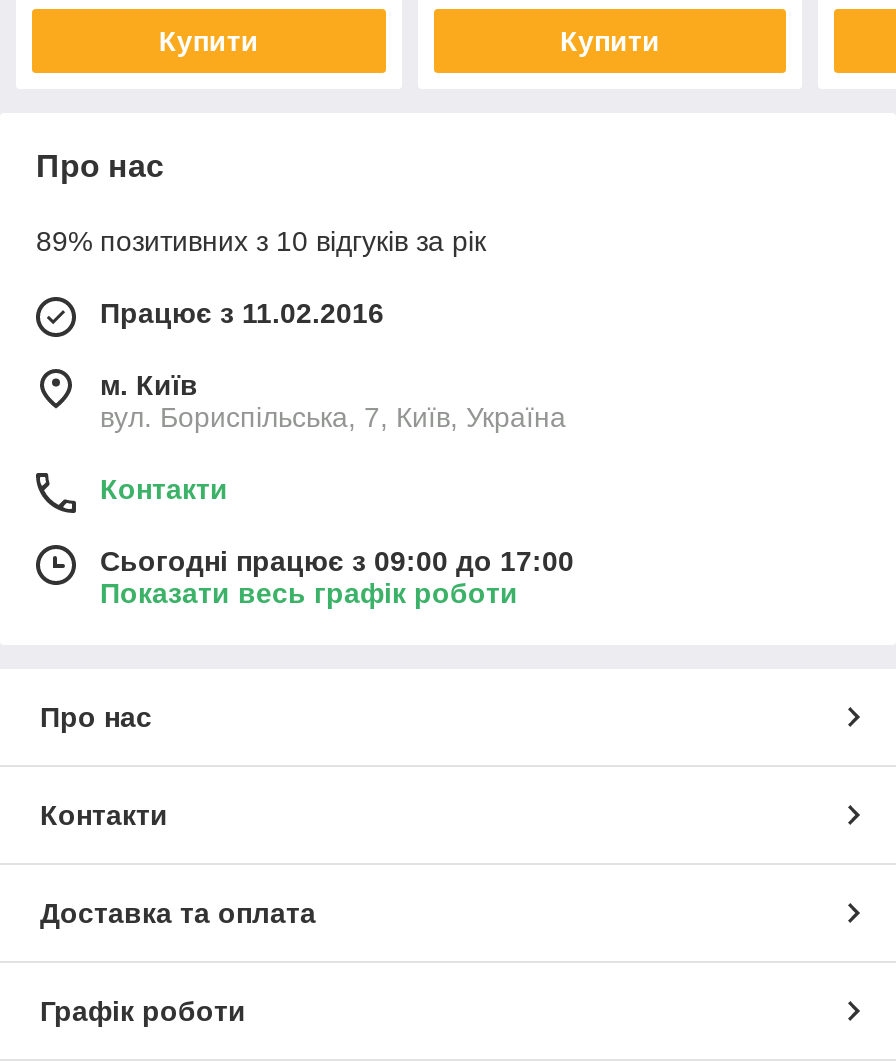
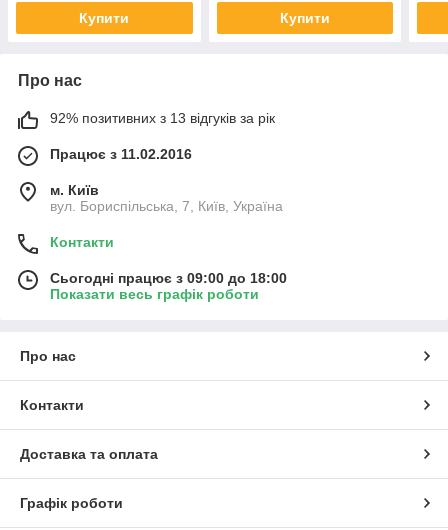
- 89% позитивних з 10 відгуків за рік
+ 92% позитивних з 13 відгуків за рік

- Сьогодні працює з 09:00 до 17:00
+ Сьогодні працює з 09:00 до 18:00
